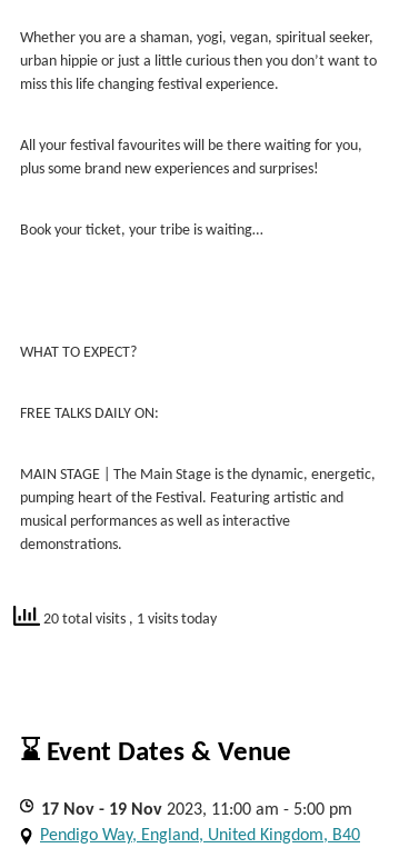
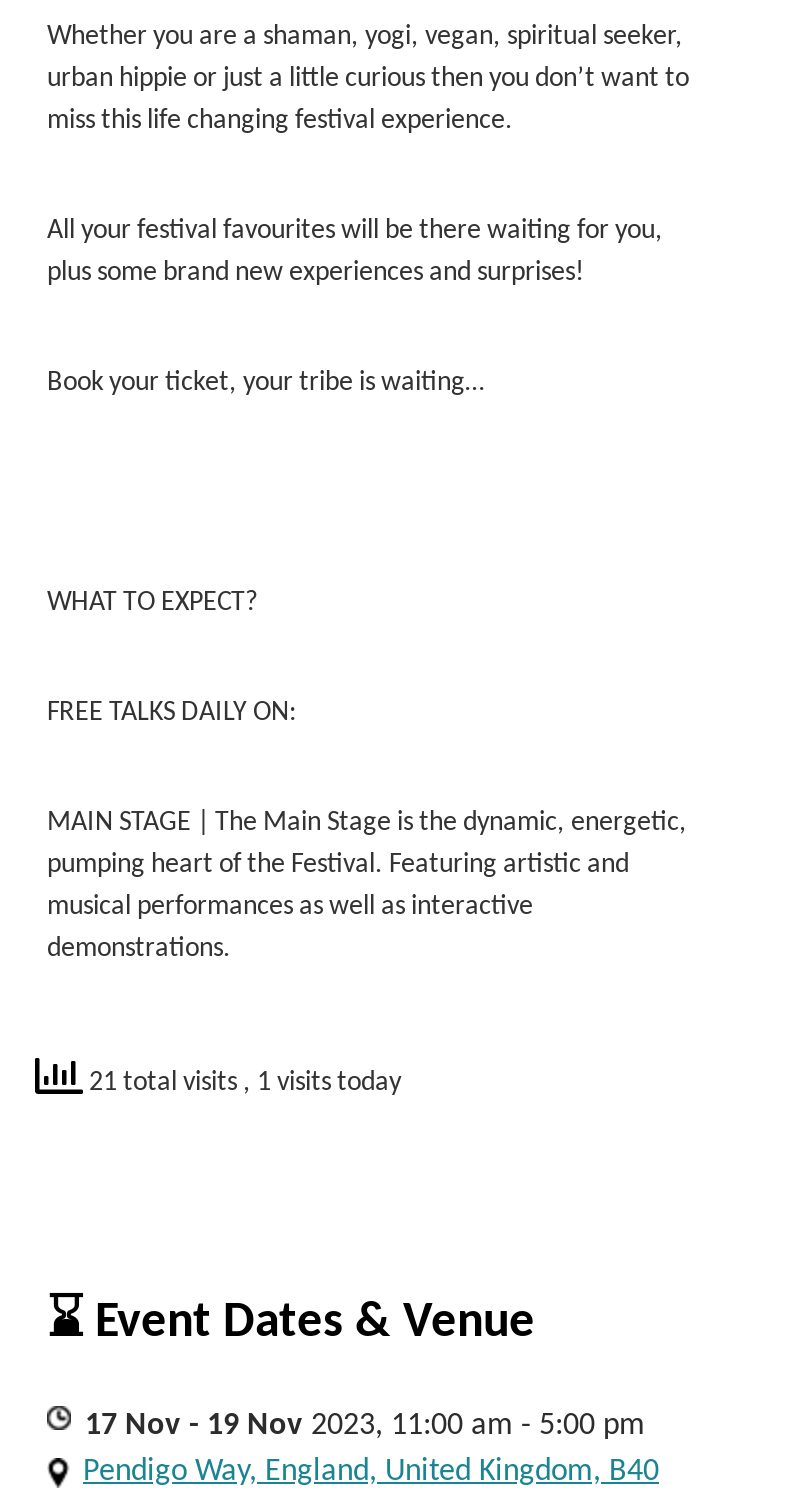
- 20 total visits, 1 visits today
+ 21 total visits, 1 visits today
